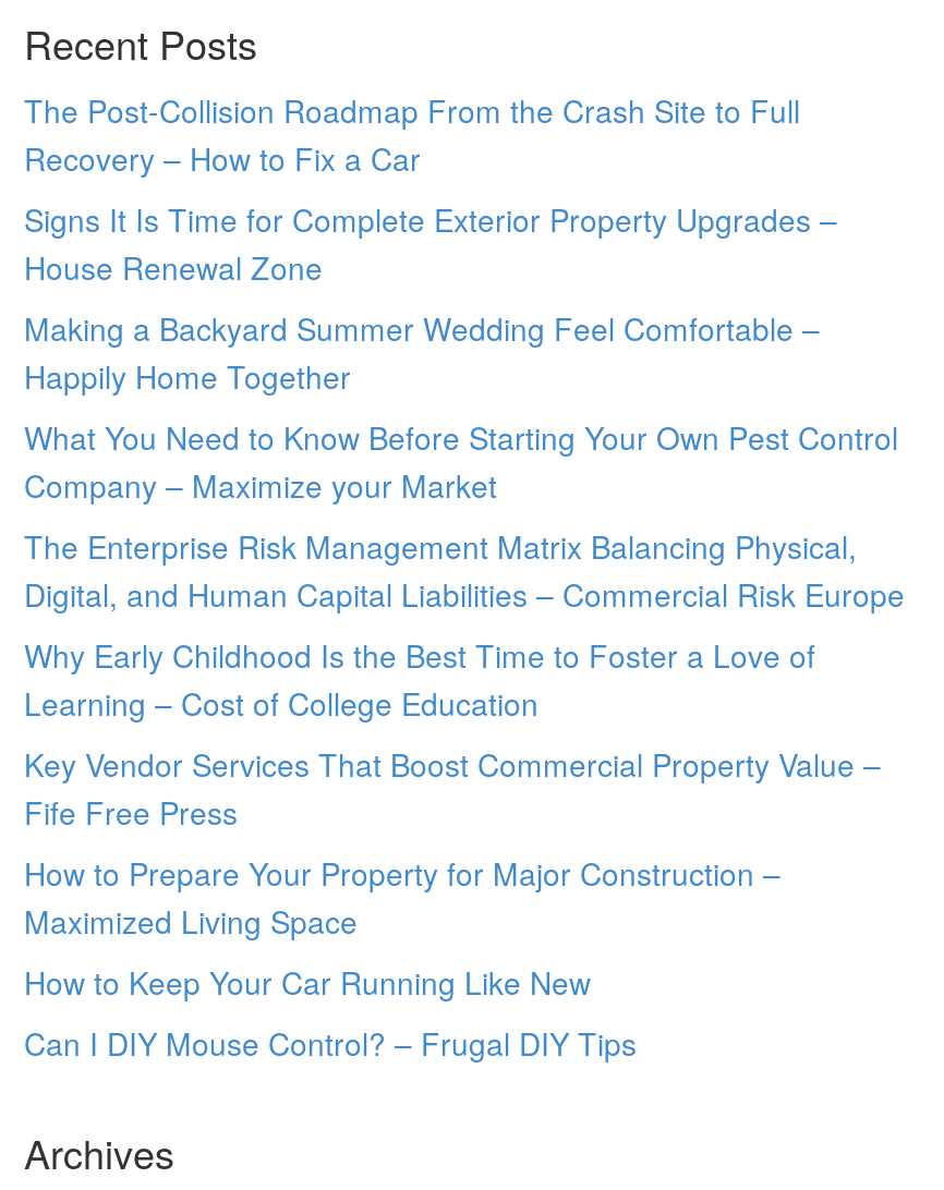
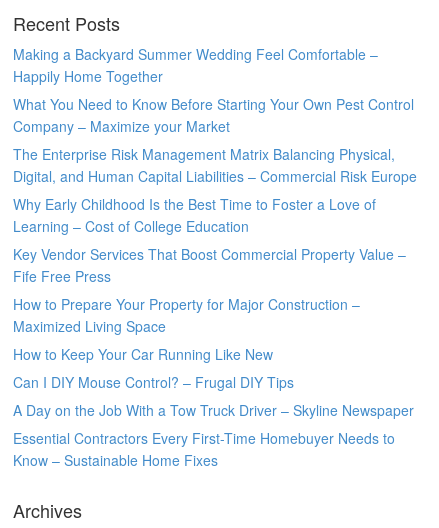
- The Post-Collision Roadmap From the Crash Site to Full
- Recovery – How to Fix a Car
- Signs It Is Time for Complete Exterior Property Upgrades –
- House Renewal Zone

moved up: Making a Backyard Summer Wedding Feel Comfortable – | Happily Home Together | What You Need to Know Before Starting Your Own Pest Control | ... | How to Keep Your Car Running Like New | Can I DIY Mouse Control? – Frugal DIY Tips

+ A Day on the Job With a Tow Truck Driver – Skyline Newspaper
+ Essential Contractors Every First-Time Homebuyer Needs to
+ Know – Sustainable Home Fixes
